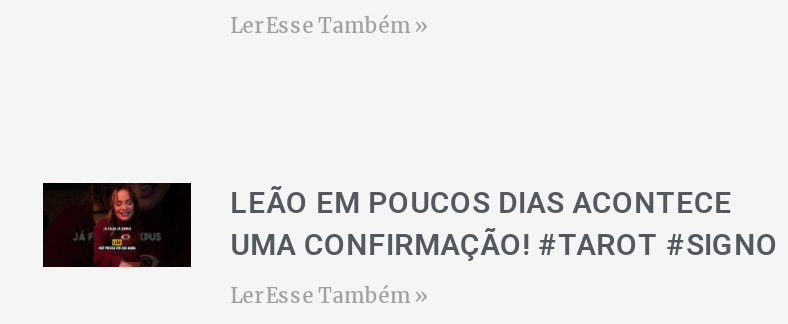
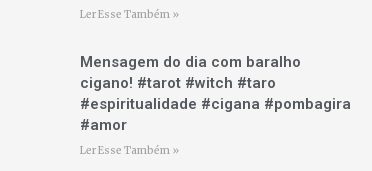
- [image]

- LEÃO EM POUCOS DIAS ACONTECE
- UMA CONFIRMAÇÃO! #TAROT #SIGNO
+ Mensagem do dia com baralho
+ cigano! #tarot #witch #taro
+ #espiritualidade #cigana #pombagira
+ #amor
